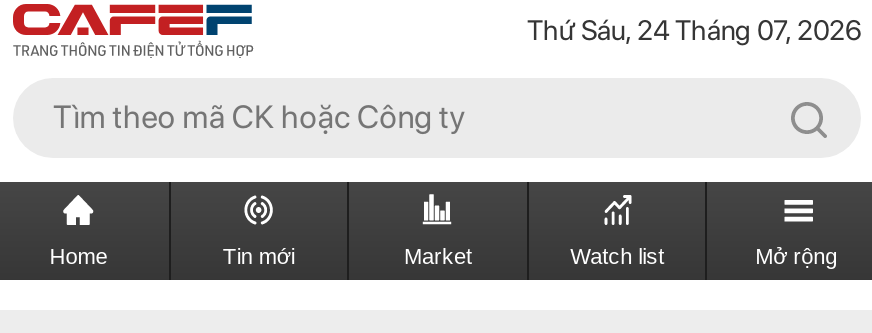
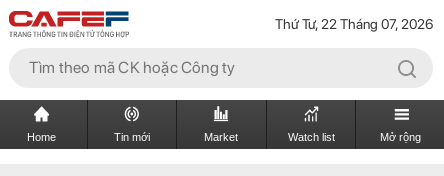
- Thứ Sáu, 24 Tháng 07, 2026
+ Thứ Tư, 22 Tháng 07, 2026
